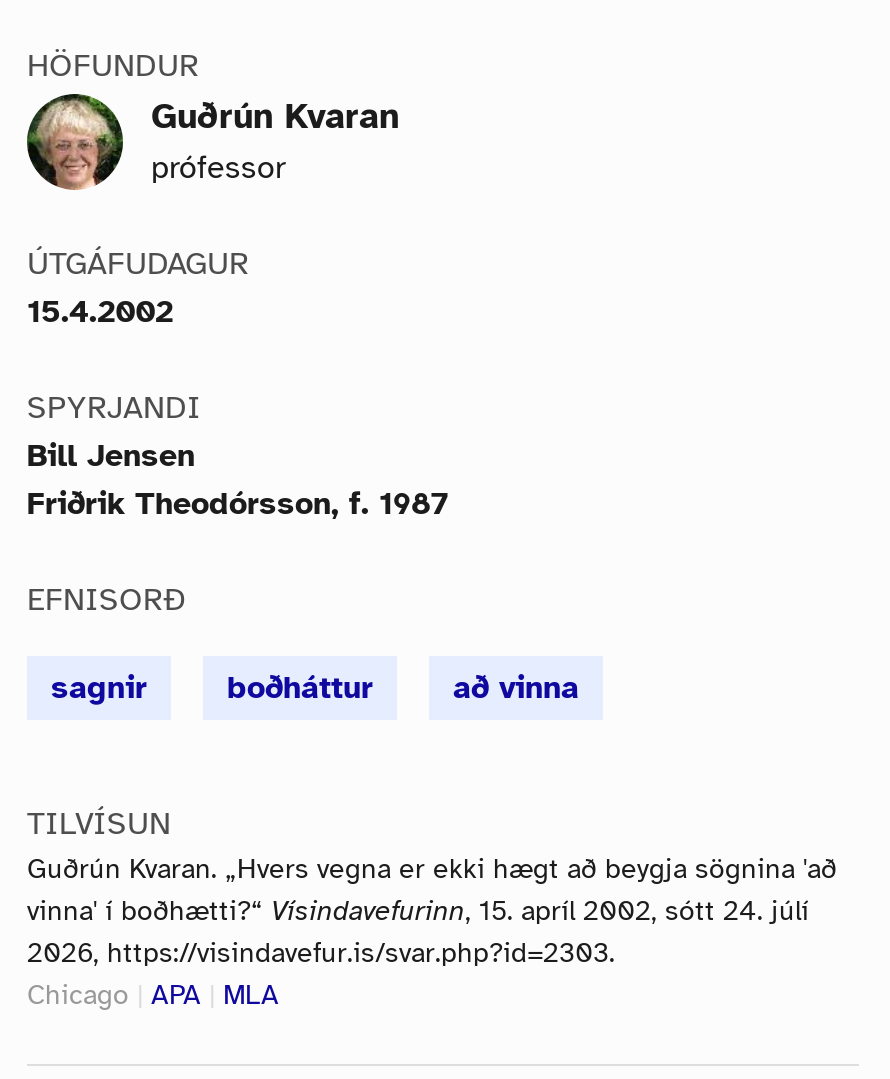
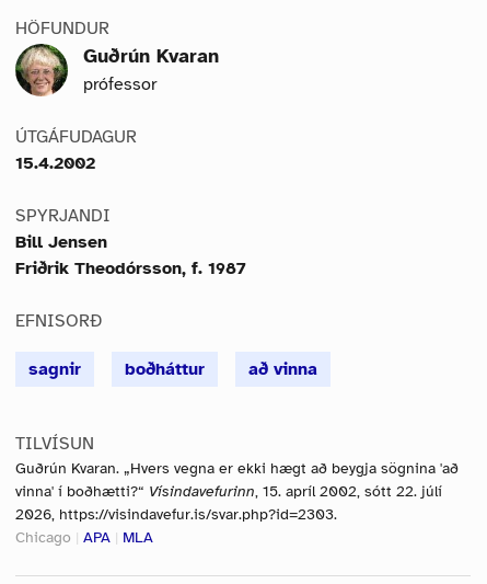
- vinna' í boðhætti?“Vísindavefurinn, 15. apríl 2002, sótt 24. júlí
+ vinna' í boðhætti?“Vísindavefurinn, 15. apríl 2002, sótt 22. júlí
